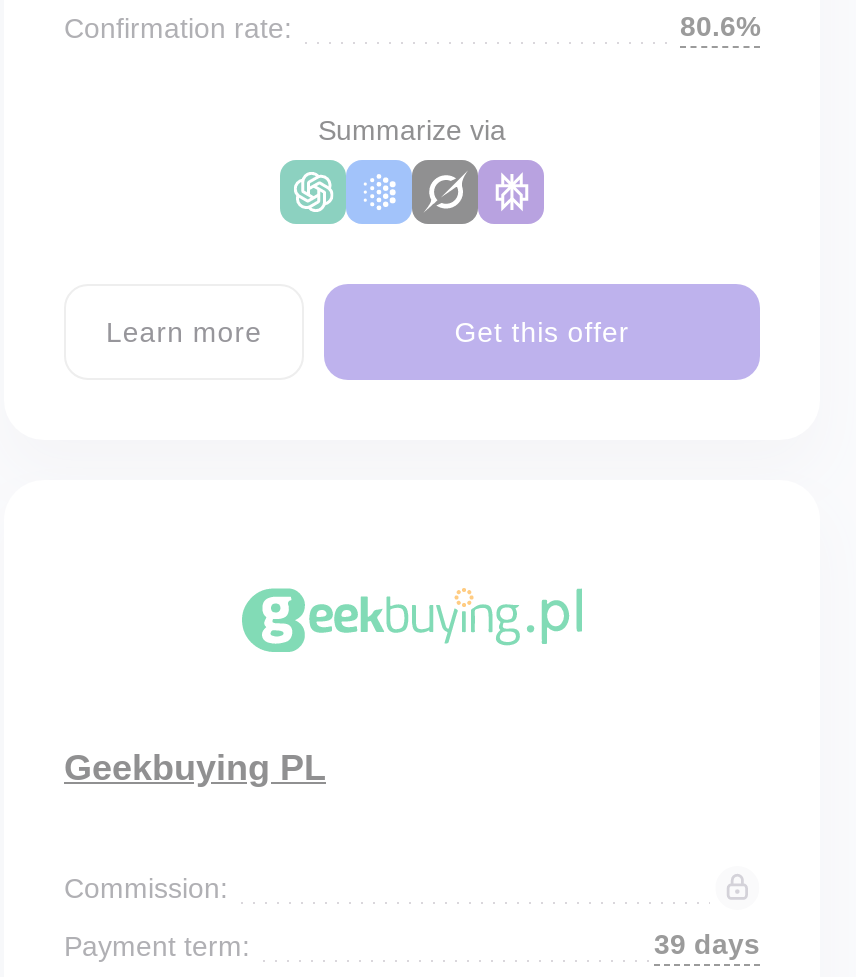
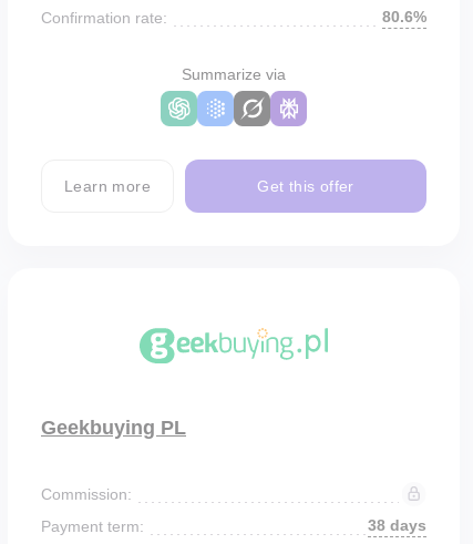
- 39 days
+ 38 days
